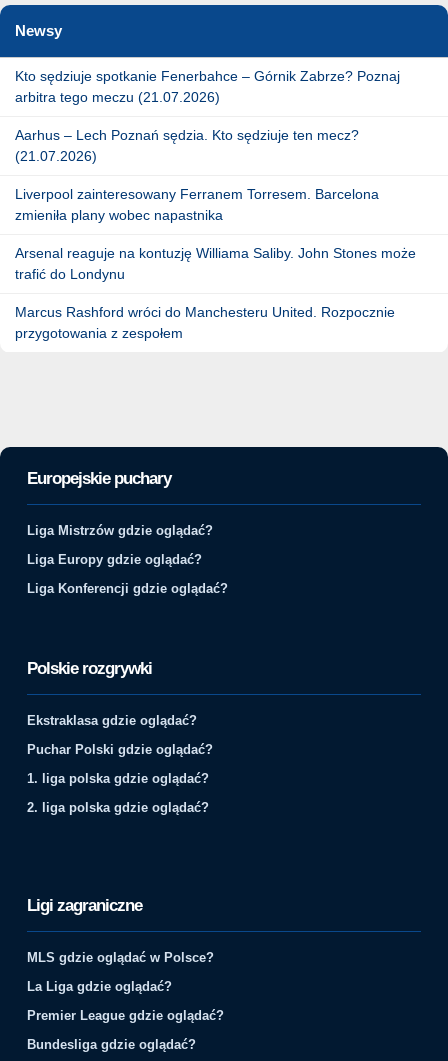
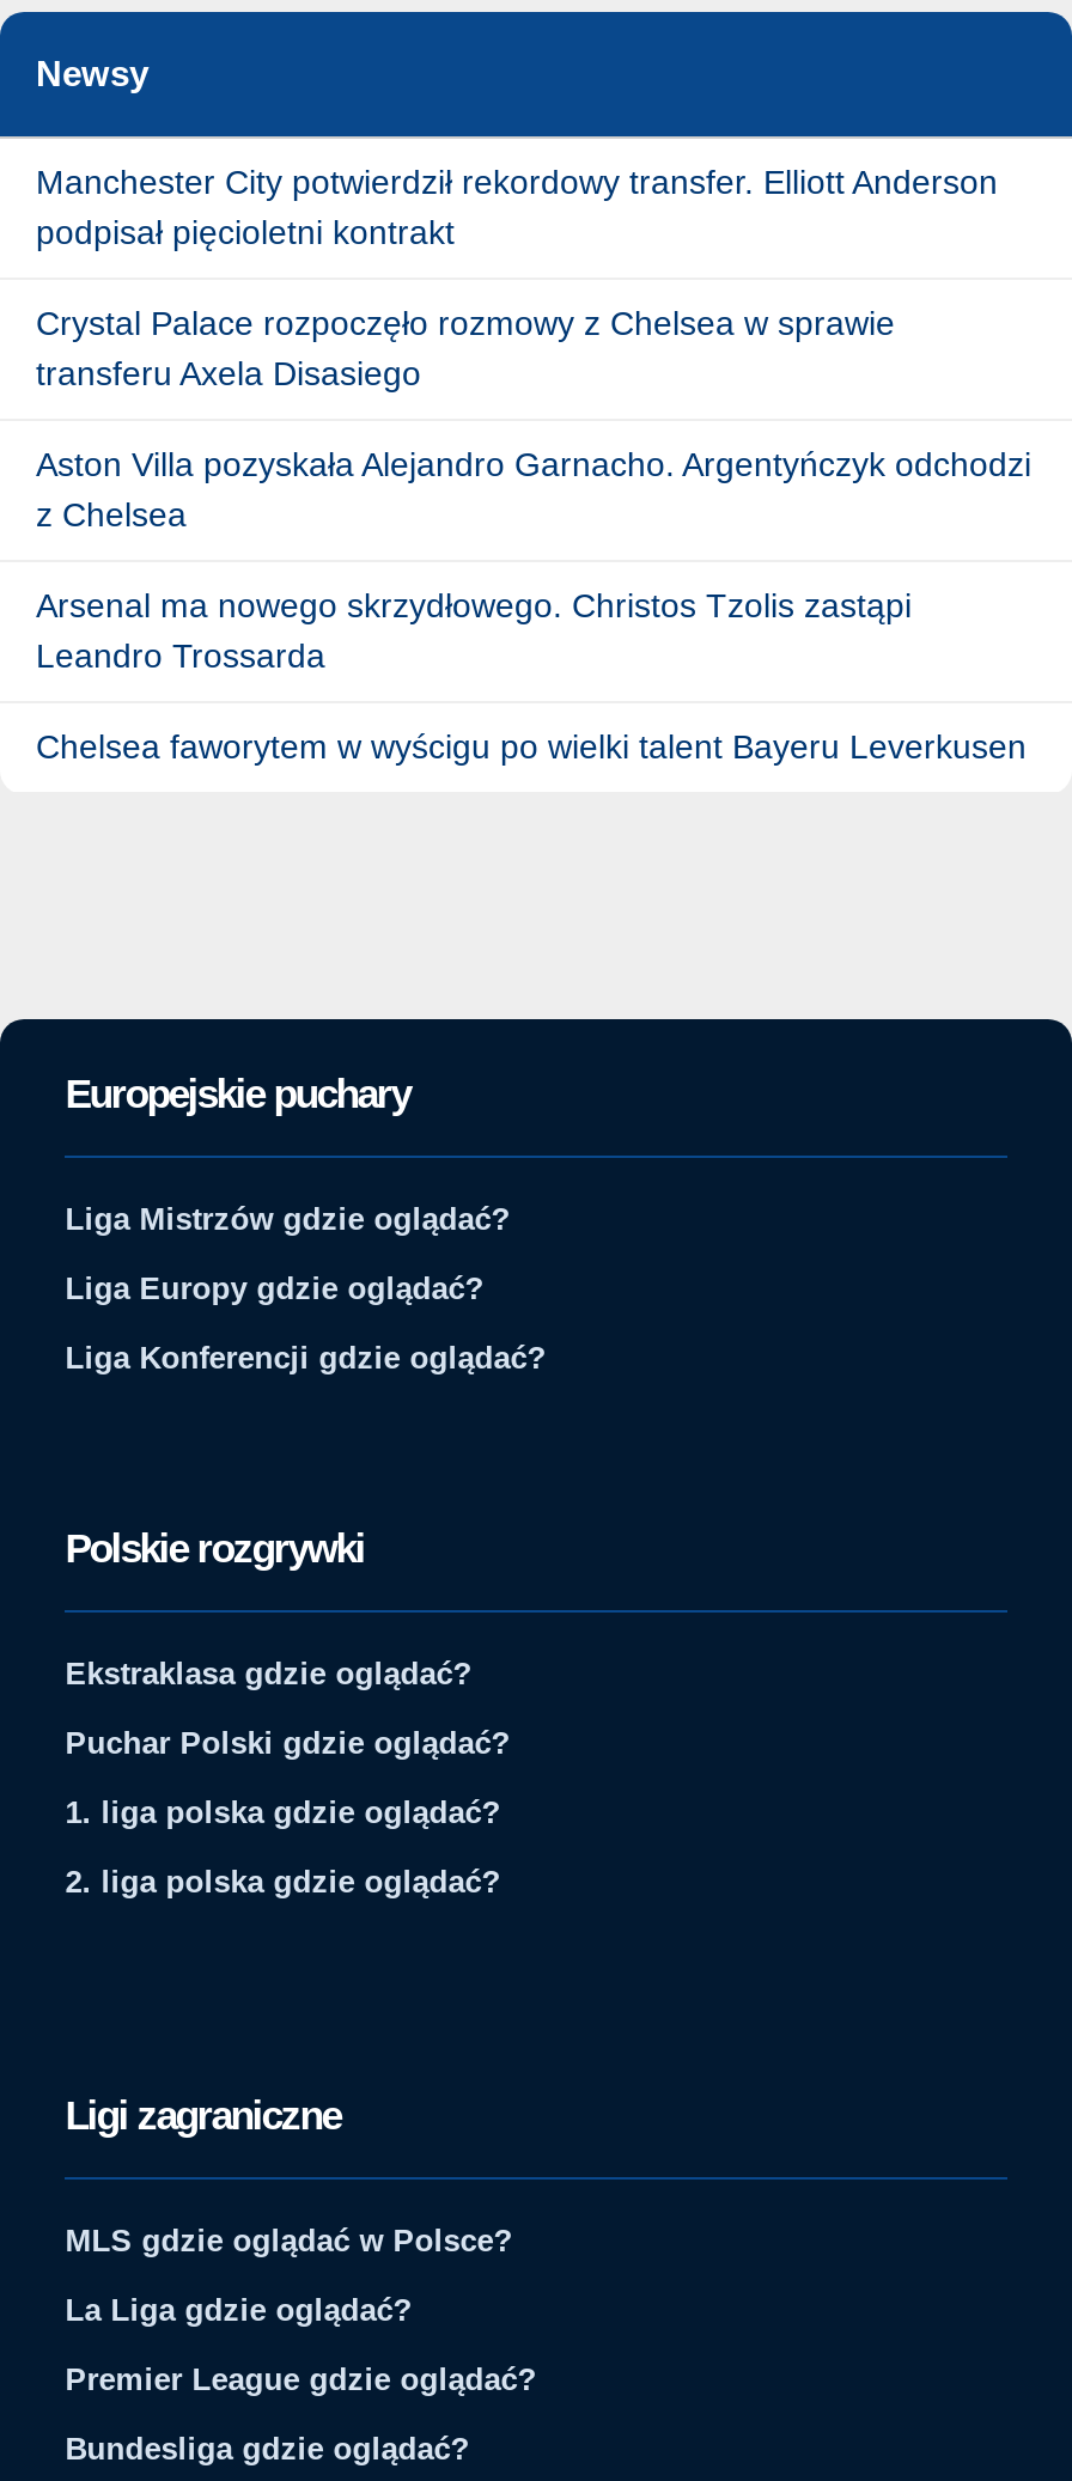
- Kto sędziuje spotkanie Fenerbahce – Górnik Zabrze? Poznaj
- arbitra tego meczu (21.07.2026)
+ Manchester City potwierdził rekordowy transfer. Elliott Anderson
+ podpisał pięcioletni kontrakt

- Aarhus – Lech Poznań sędzia. Kto sędziuje ten mecz?
- (21.07.2026)
+ Crystal Palace rozpoczęło rozmowy z Chelsea w sprawie
+ transferu Axela Disasiego

- Liverpool zainteresowany Ferranem Torresem. Barcelona
- zmieniła plany wobec napastnika
+ Aston Villa pozyskała Alejandro Garnacho. Argentyńczyk odchodzi
+ z Chelsea

- Arsenal reaguje na kontuzję Williama Saliby. John Stones może
- trafić do Londynu
+ Arsenal ma nowego skrzydłowego. Christos Tzolis zastąpi
+ Leandro Trossarda

- Marcus Rashford wróci do Manchesteru United. Rozpocznie
- przygotowania z zespołem
+ Chelsea faworytem w wyścigu po wielki talent Bayeru Leverkusen
